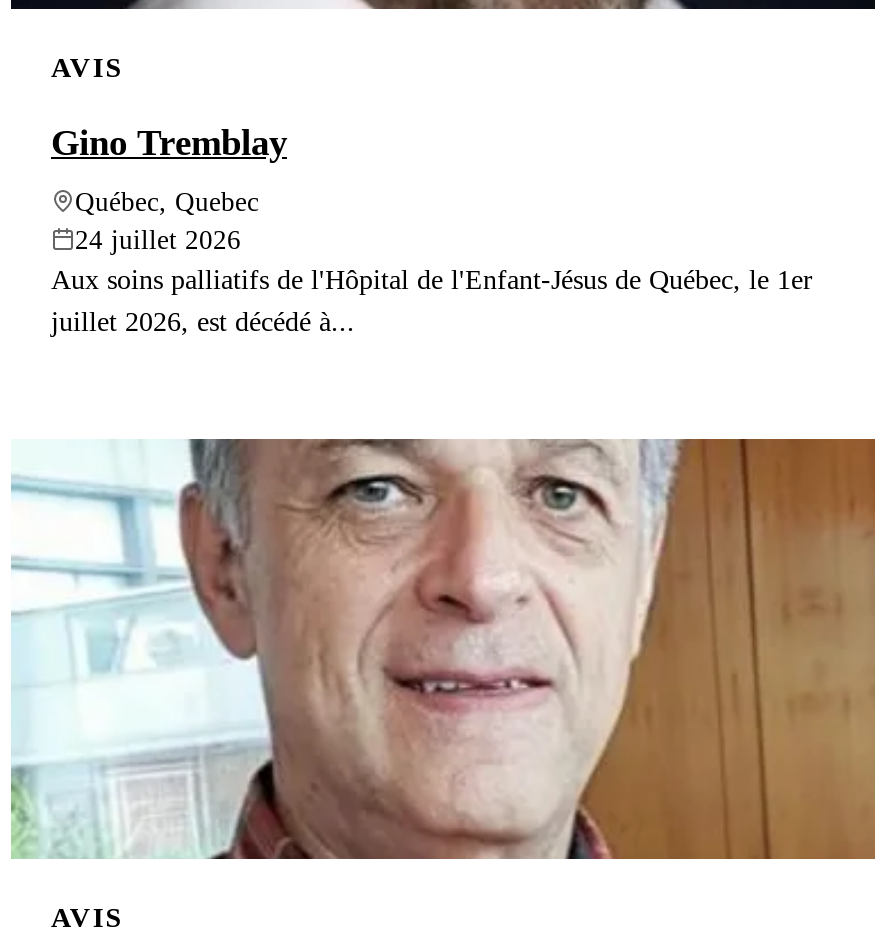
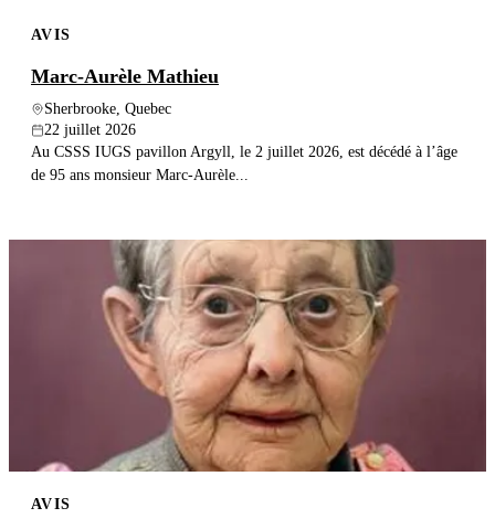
- Gino Tremblay
+ Marc-Aurèle Mathieu

- Québec, Quebec
- 24 juillet 2026
- Aux soins palliatifs de l'Hôpital de l'Enfant-Jésus de Québec, le 1er
- juillet 2026, est décédé à...
+ Sherbrooke, Quebec
+ 22 juillet 2026
+ Au CSSS IUGS pavillon Argyll, le 2 juillet 2026, est décédé à l’âge
+ de 95 ans monsieur Marc-Aurèle...

- [image]
+ [image]
